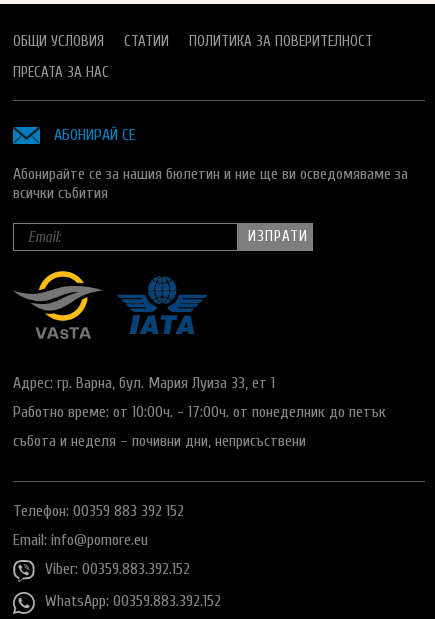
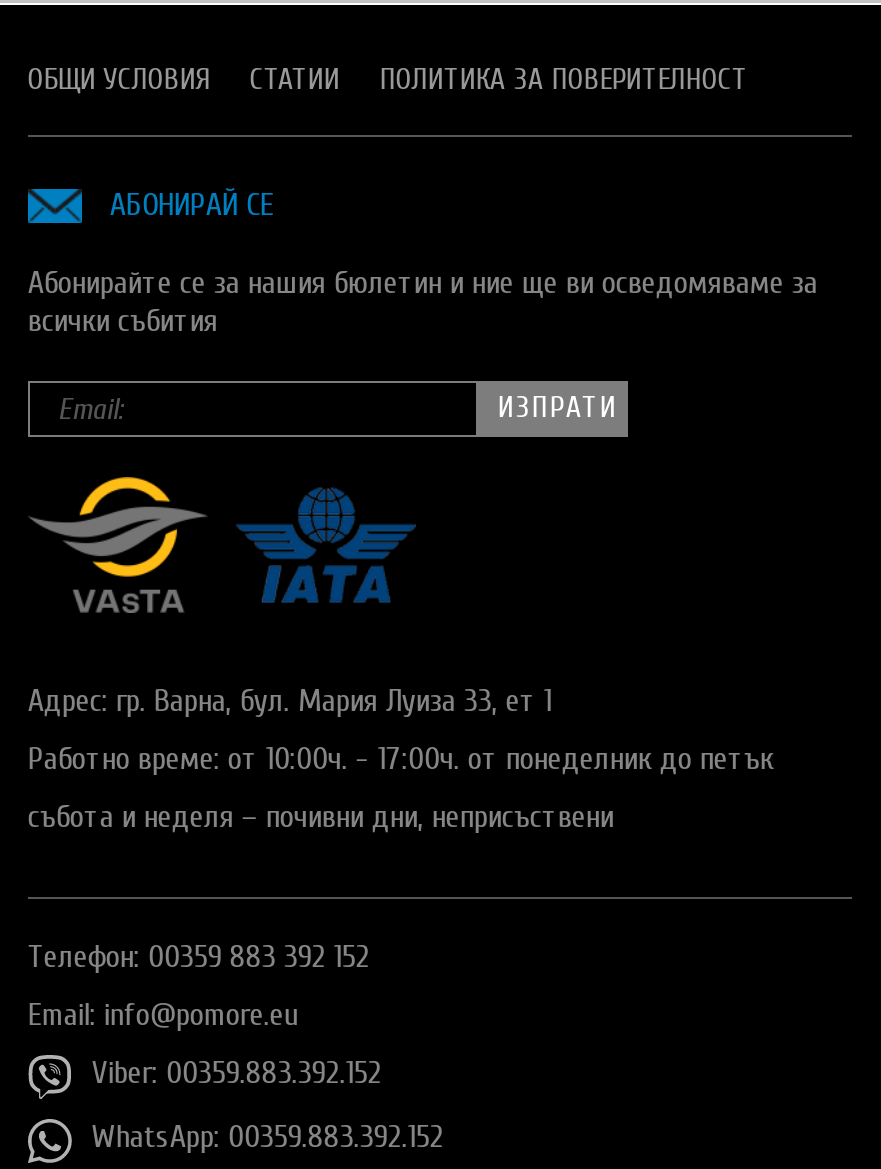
- ПРЕСАТА ЗА НАС
